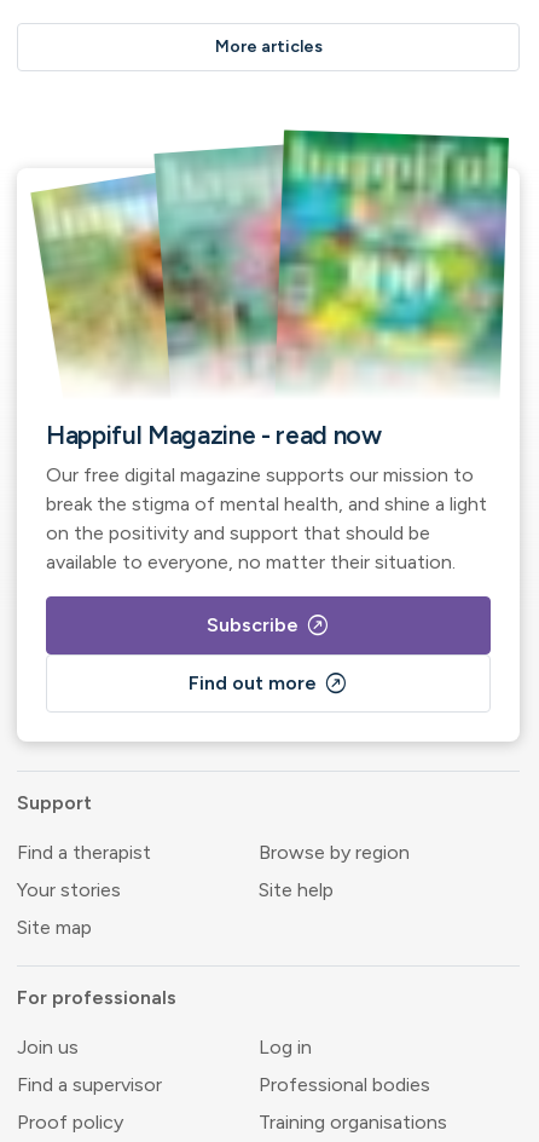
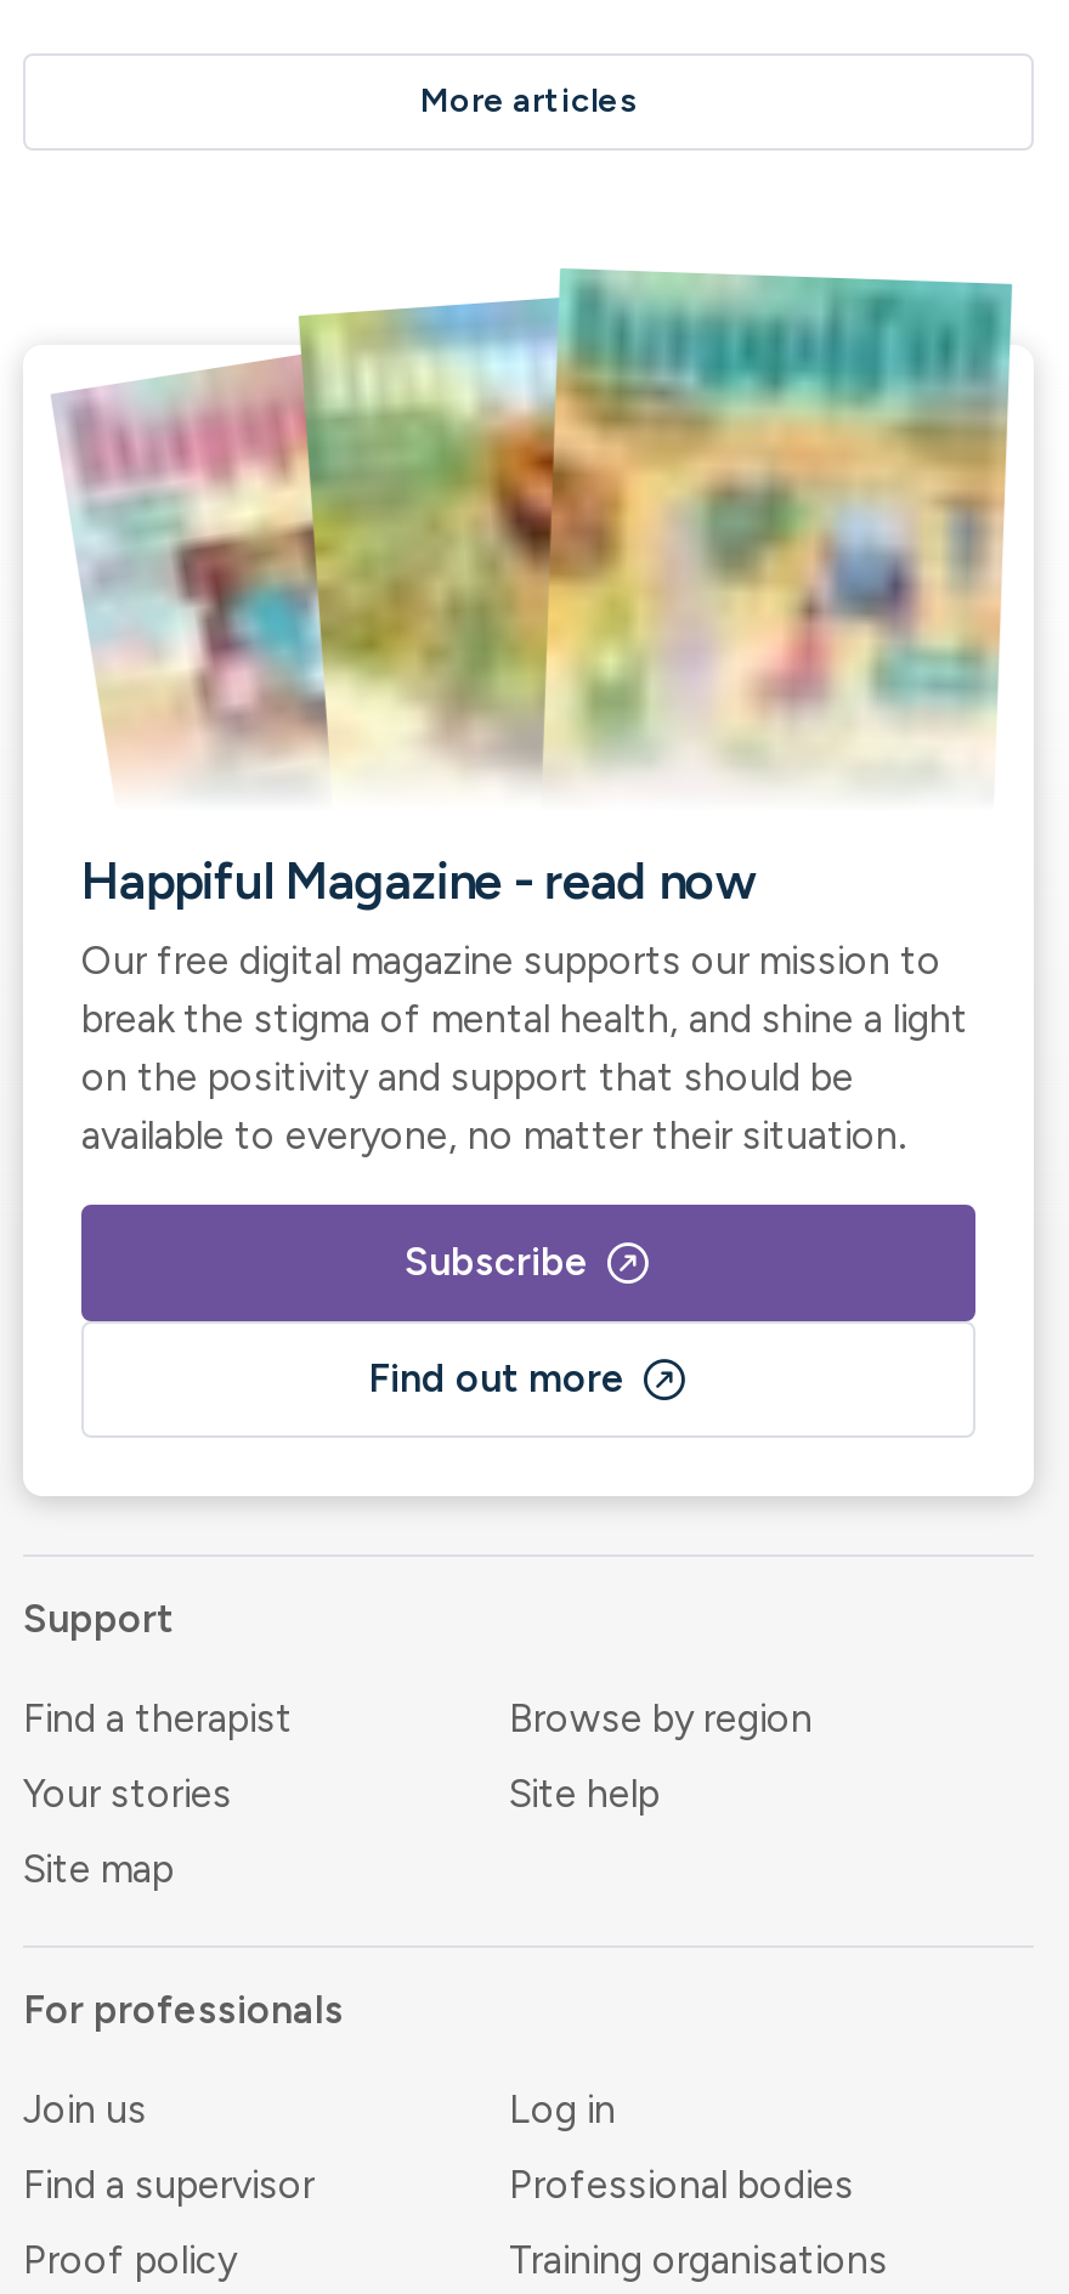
- [image]
+ [image]
